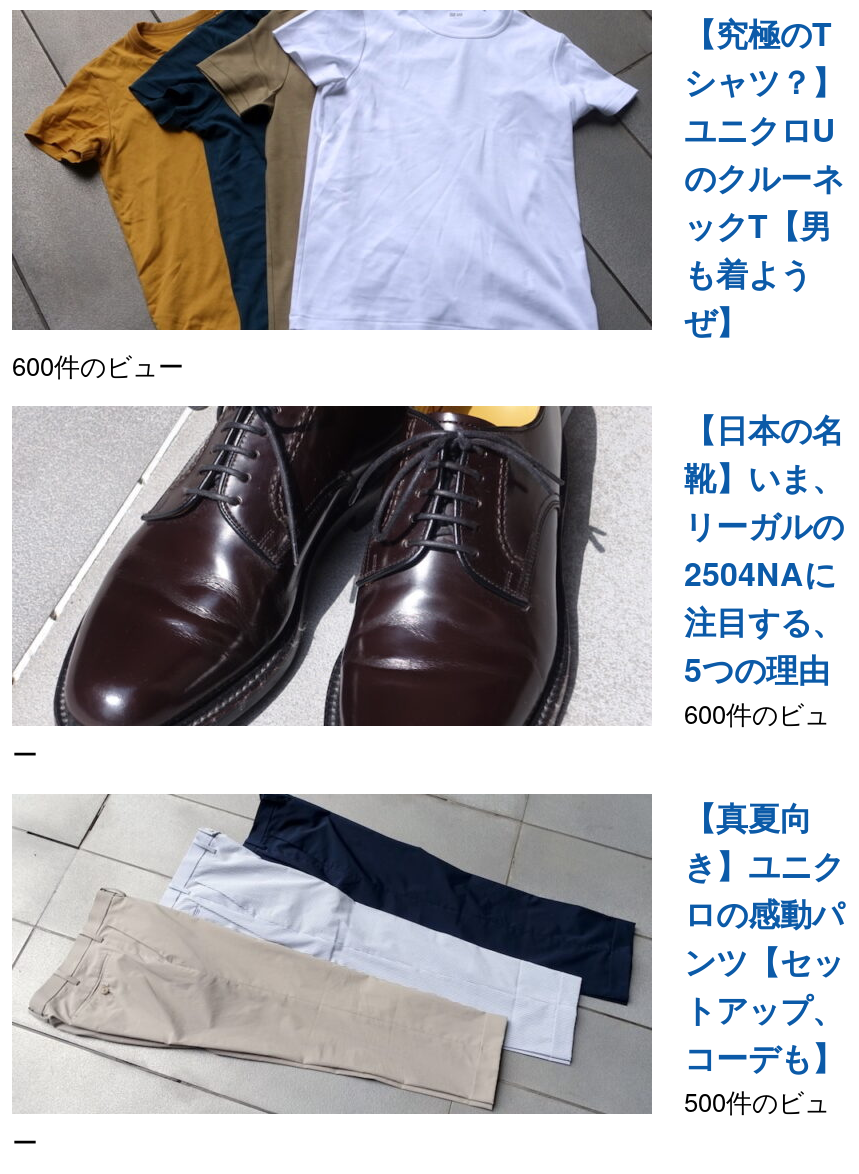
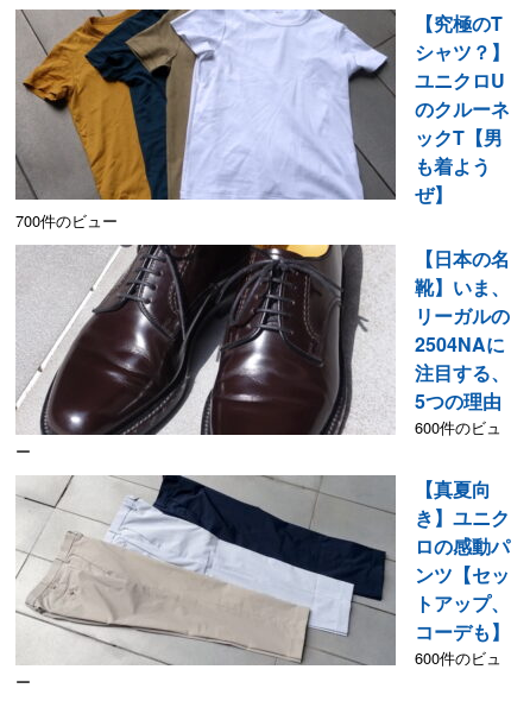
- 600件のビュー
+ 700件のビュー

- 500件のビュ
+ 600件のビュ
